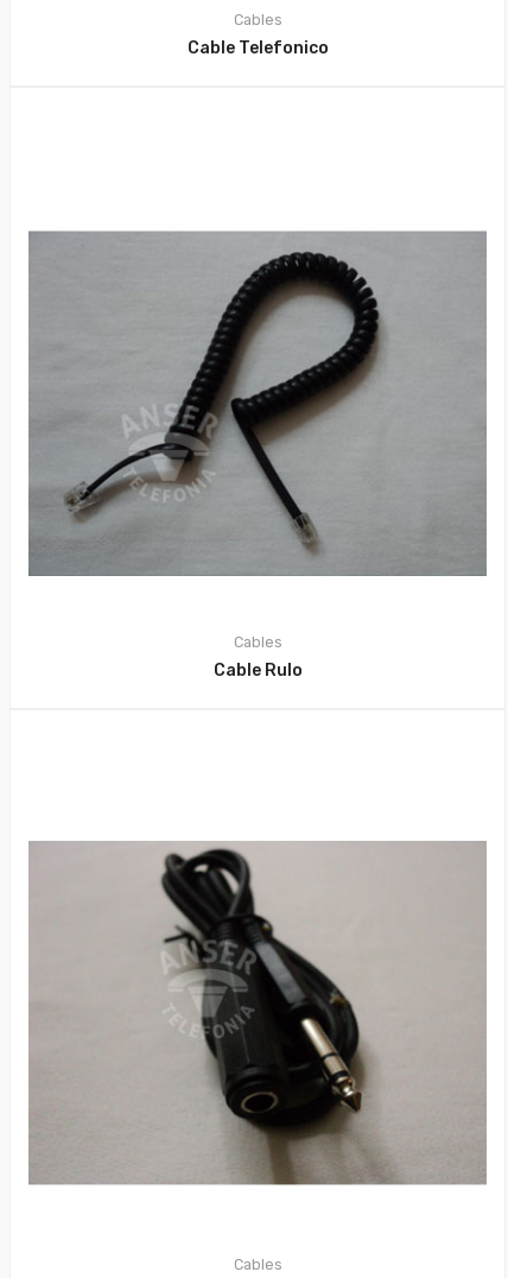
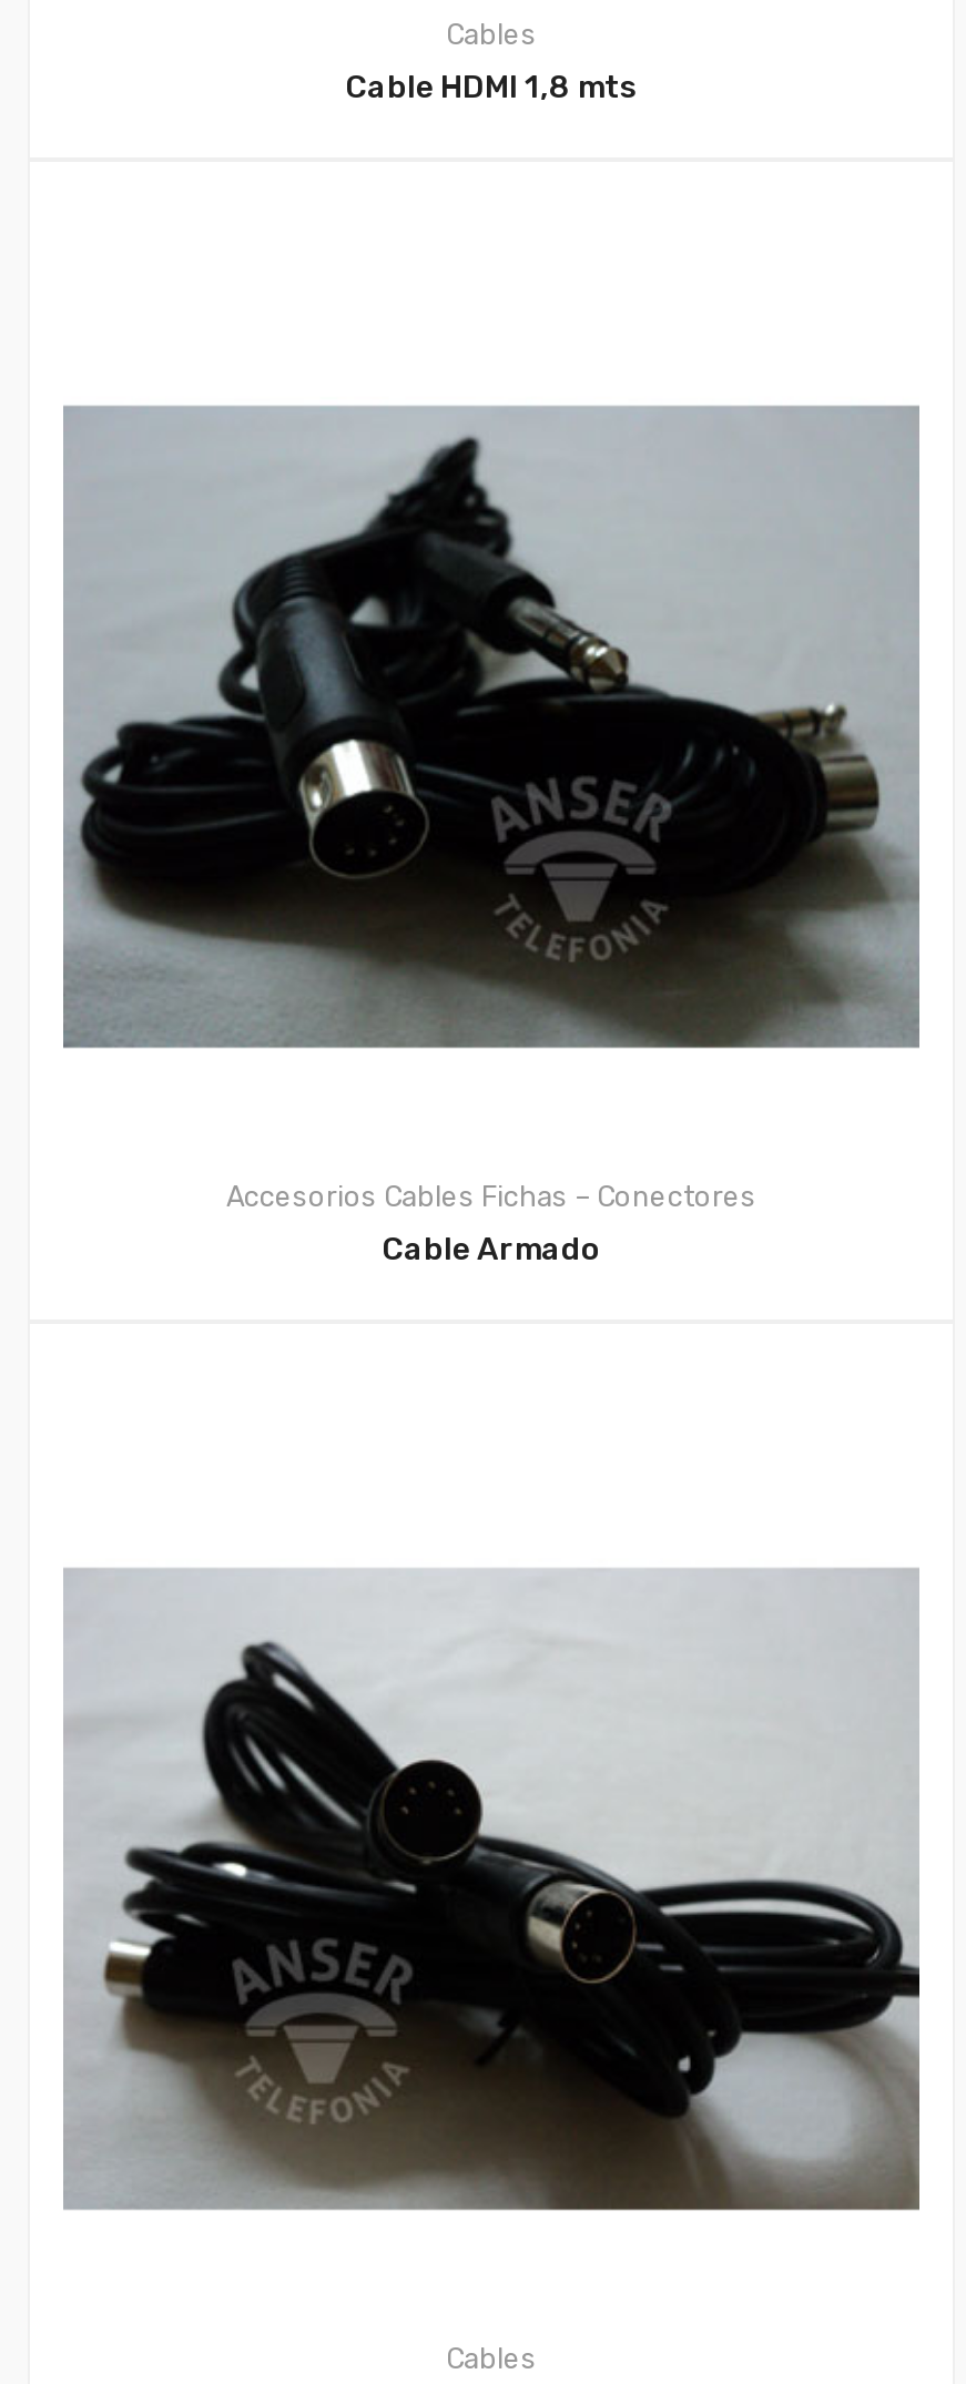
- Cable Telefonico
+ Cable HDMI 1,8 mts

- [image]
+ [image]

- Cables
+ Accesorios Cables Fichas – Conectores

- Cable Rulo
+ Cable Armado

- [image]
+ [image]
